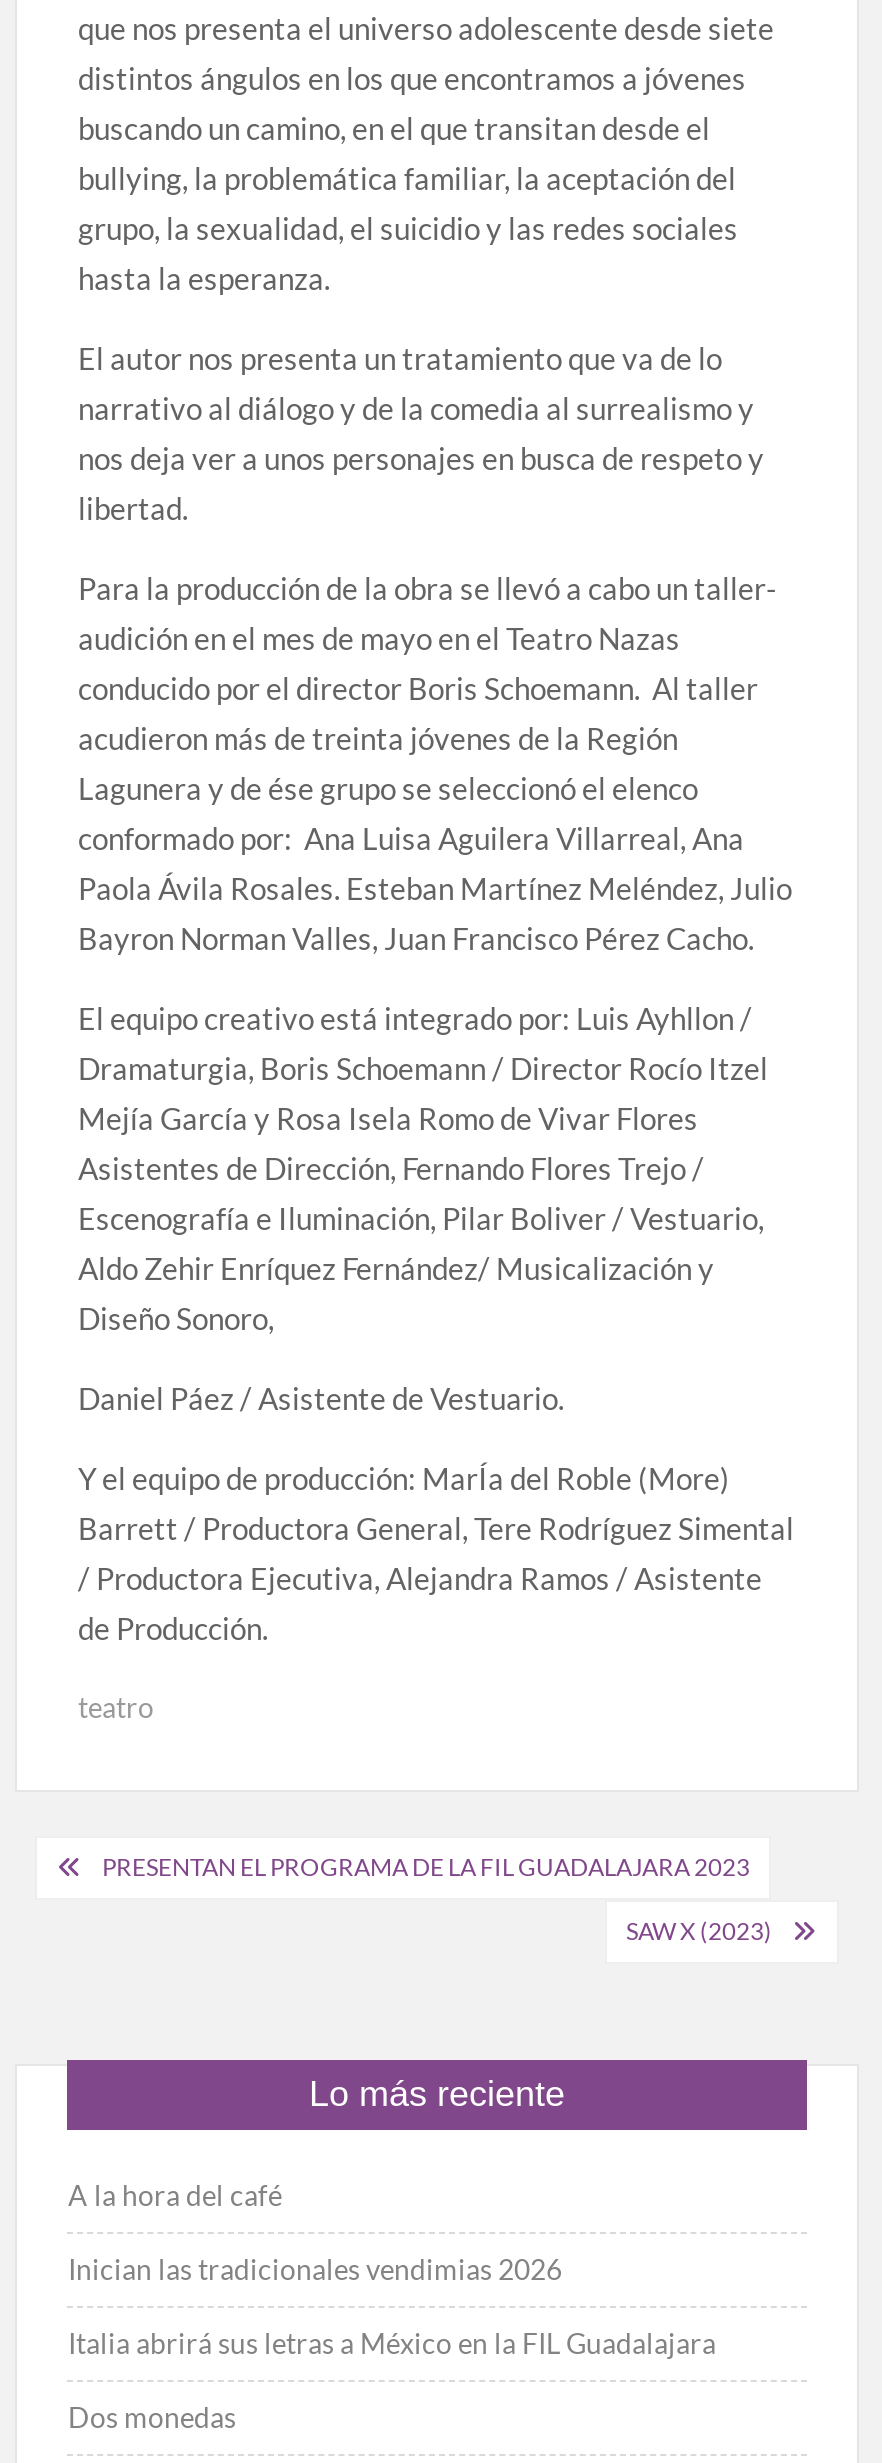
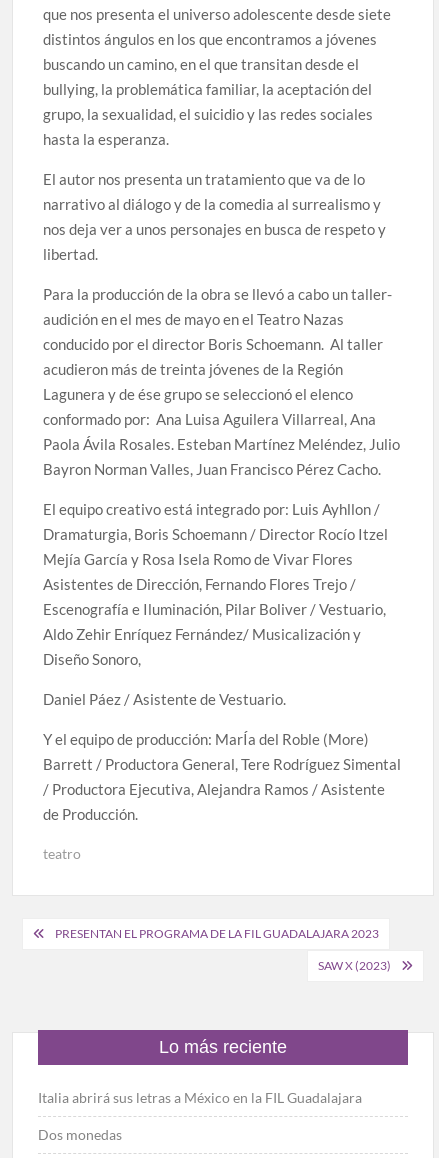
- A la hora del café
- Inician las tradicionales vendimias 2026
